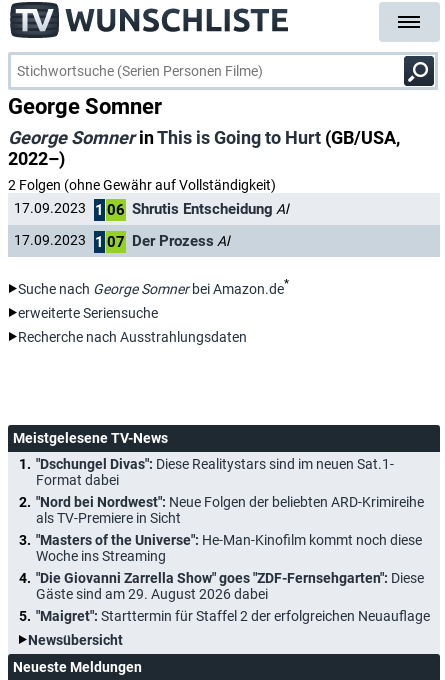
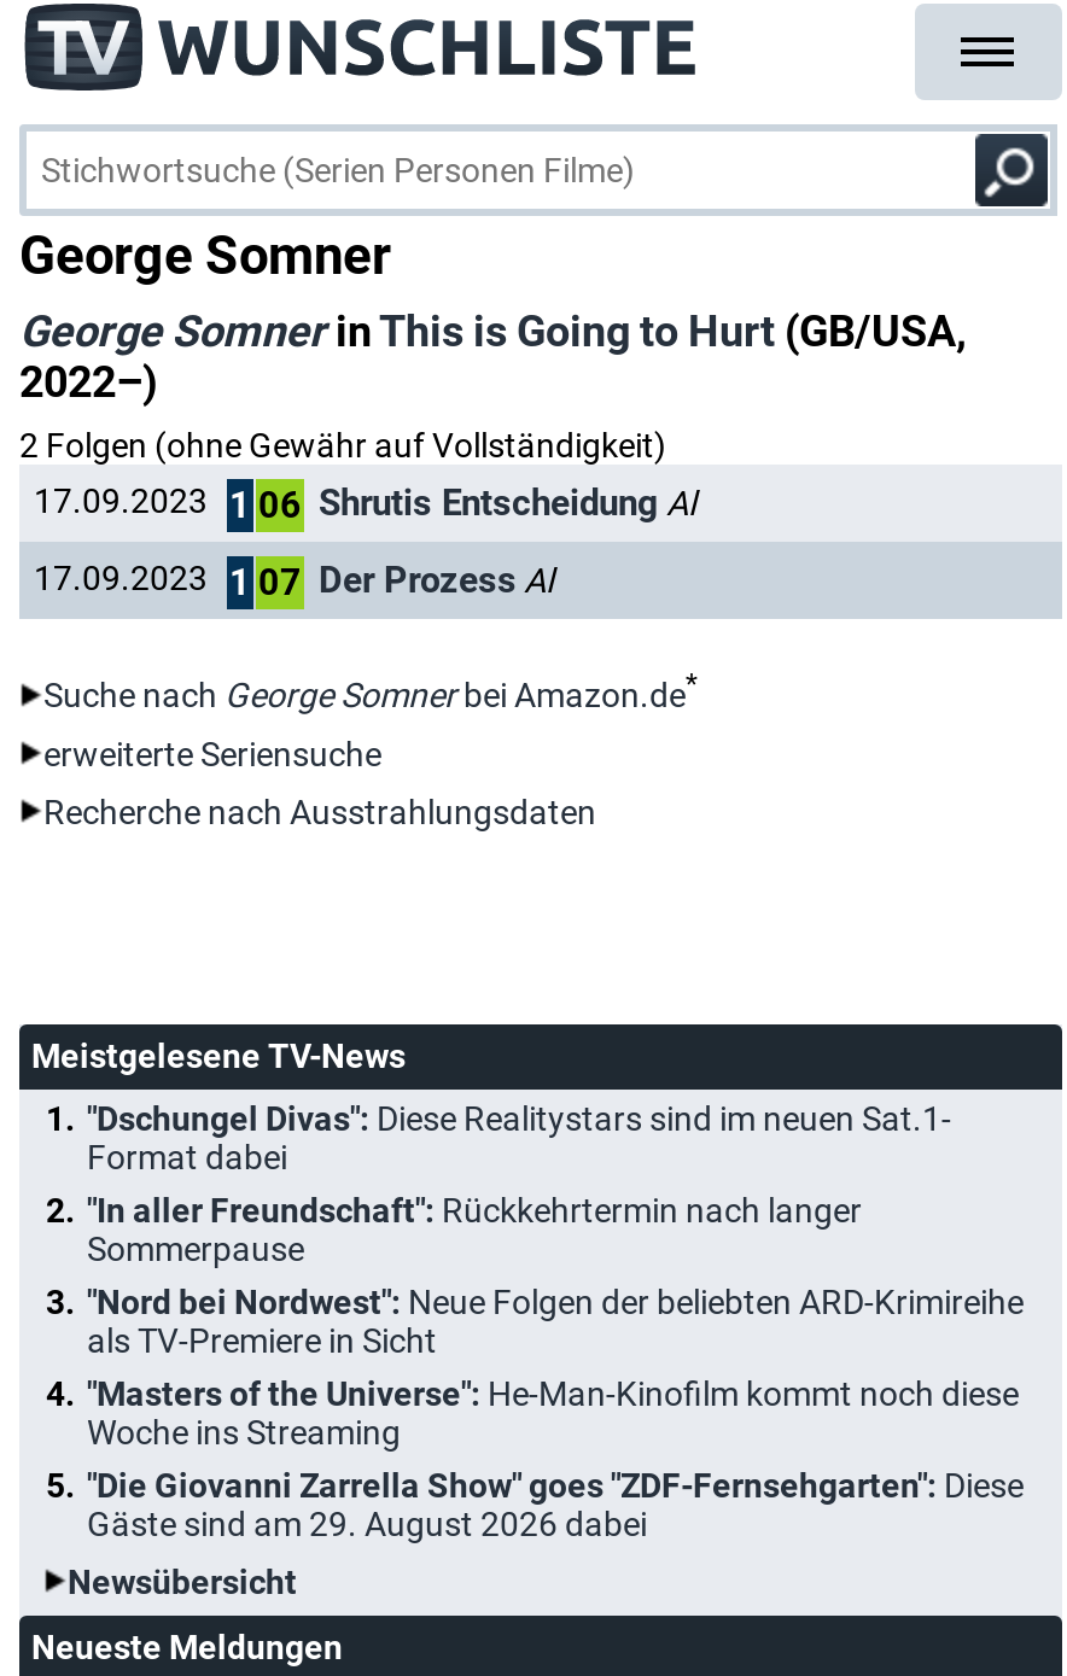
+ "In aller Freundschaft": Rückkehrtermin nach langer
+ Sommerpause

moved down: "Nord bei Nordwest": Neue Folgen der beliebten ARD-Krimireihe | als TV-Premiere in Sicht | "Masters of the Universe": He-Man-Kinofilm kommt noch diese | Woche ins Streaming | "Die Giovanni Zarrella Show" goes "ZDF-Fernsehgarten": Diese | Gäste sind am 29. August 2026 dabei

- "Maigret": Starttermin für Staffel 2 der erfolgreichen Neuauflage
